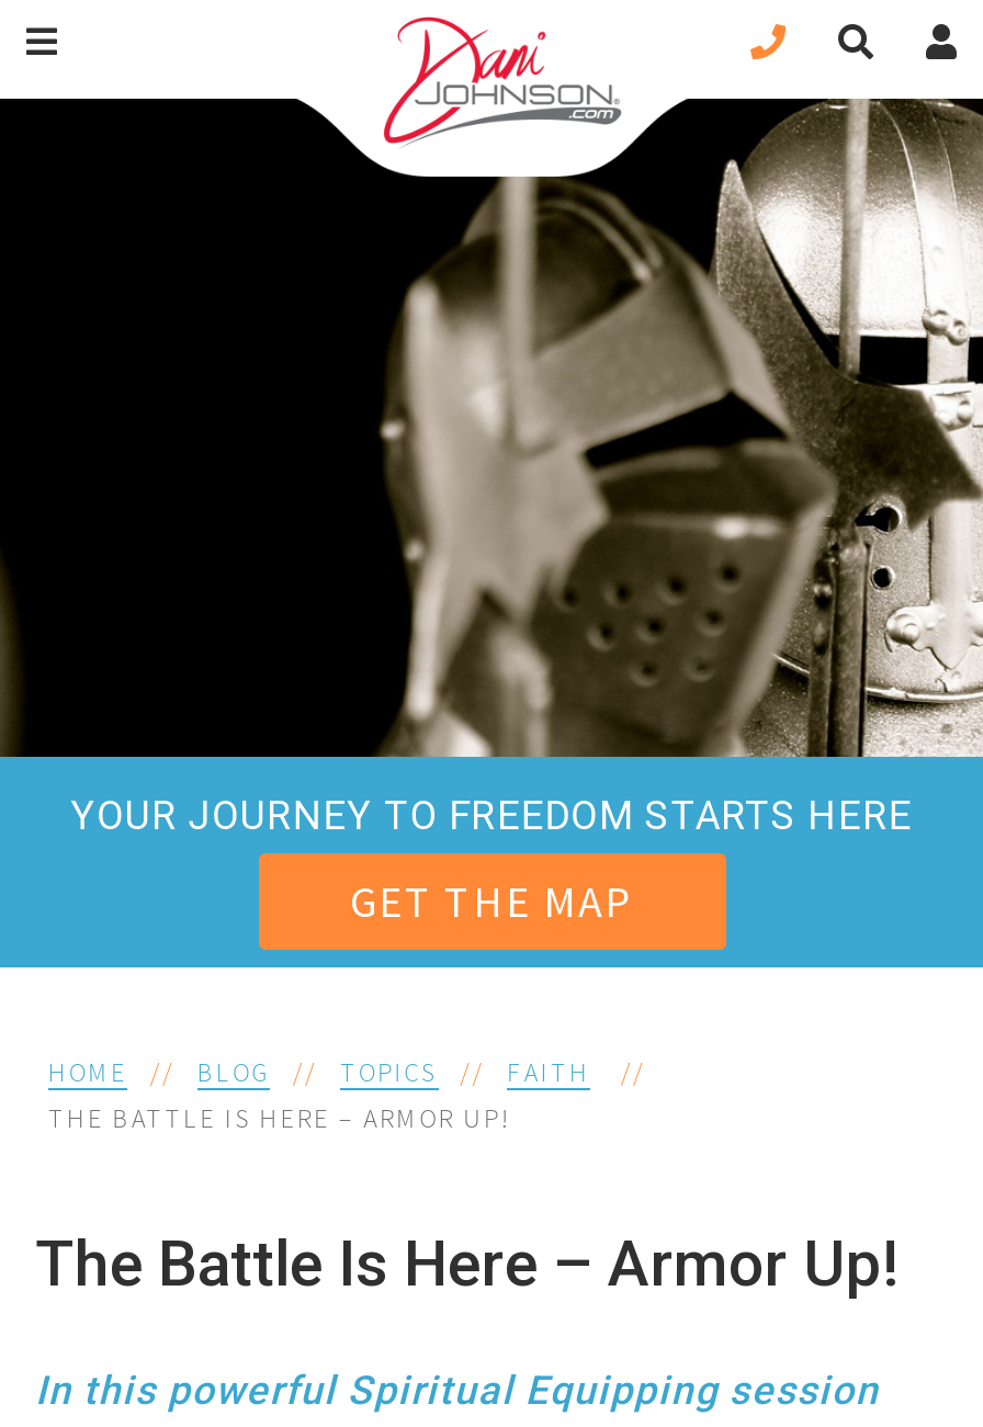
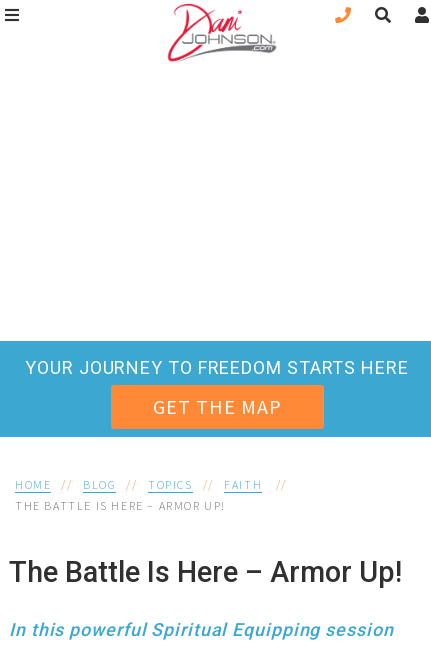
- [image]
